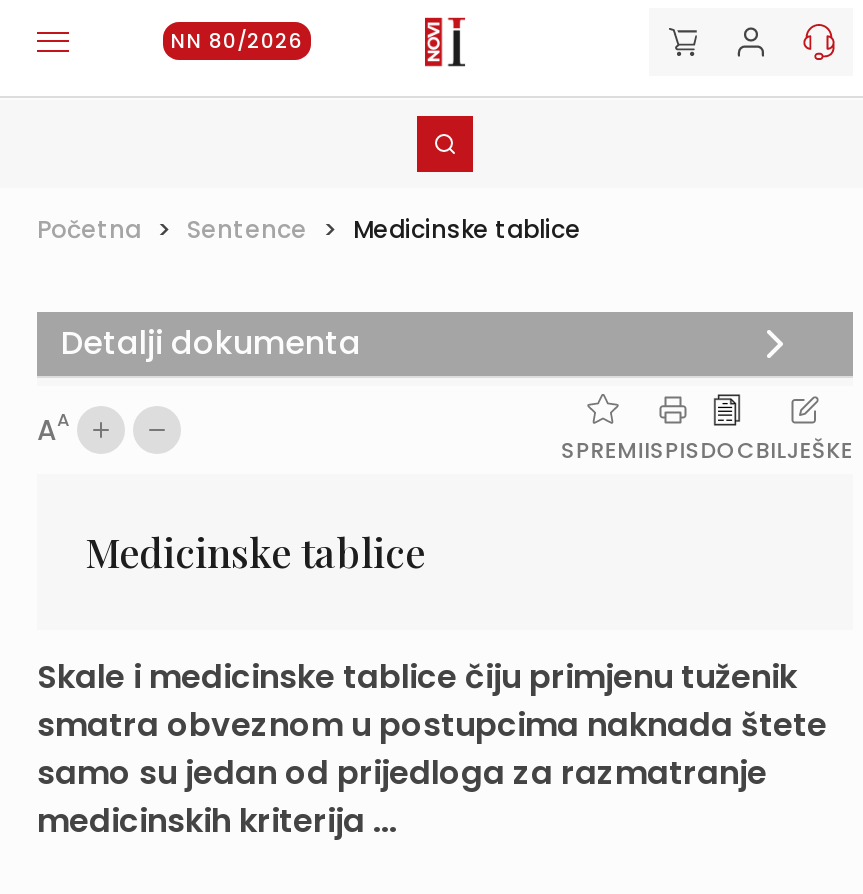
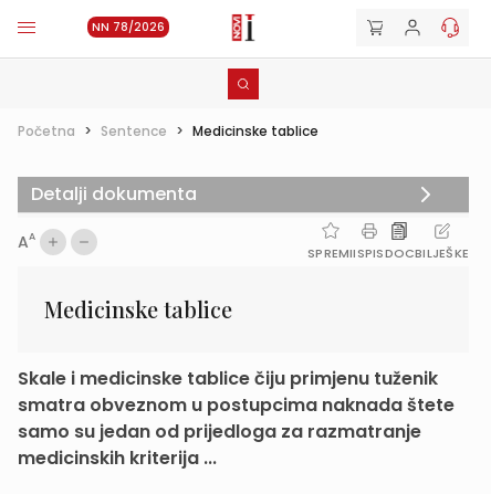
- NN 80/2026
+ NN 78/2026
